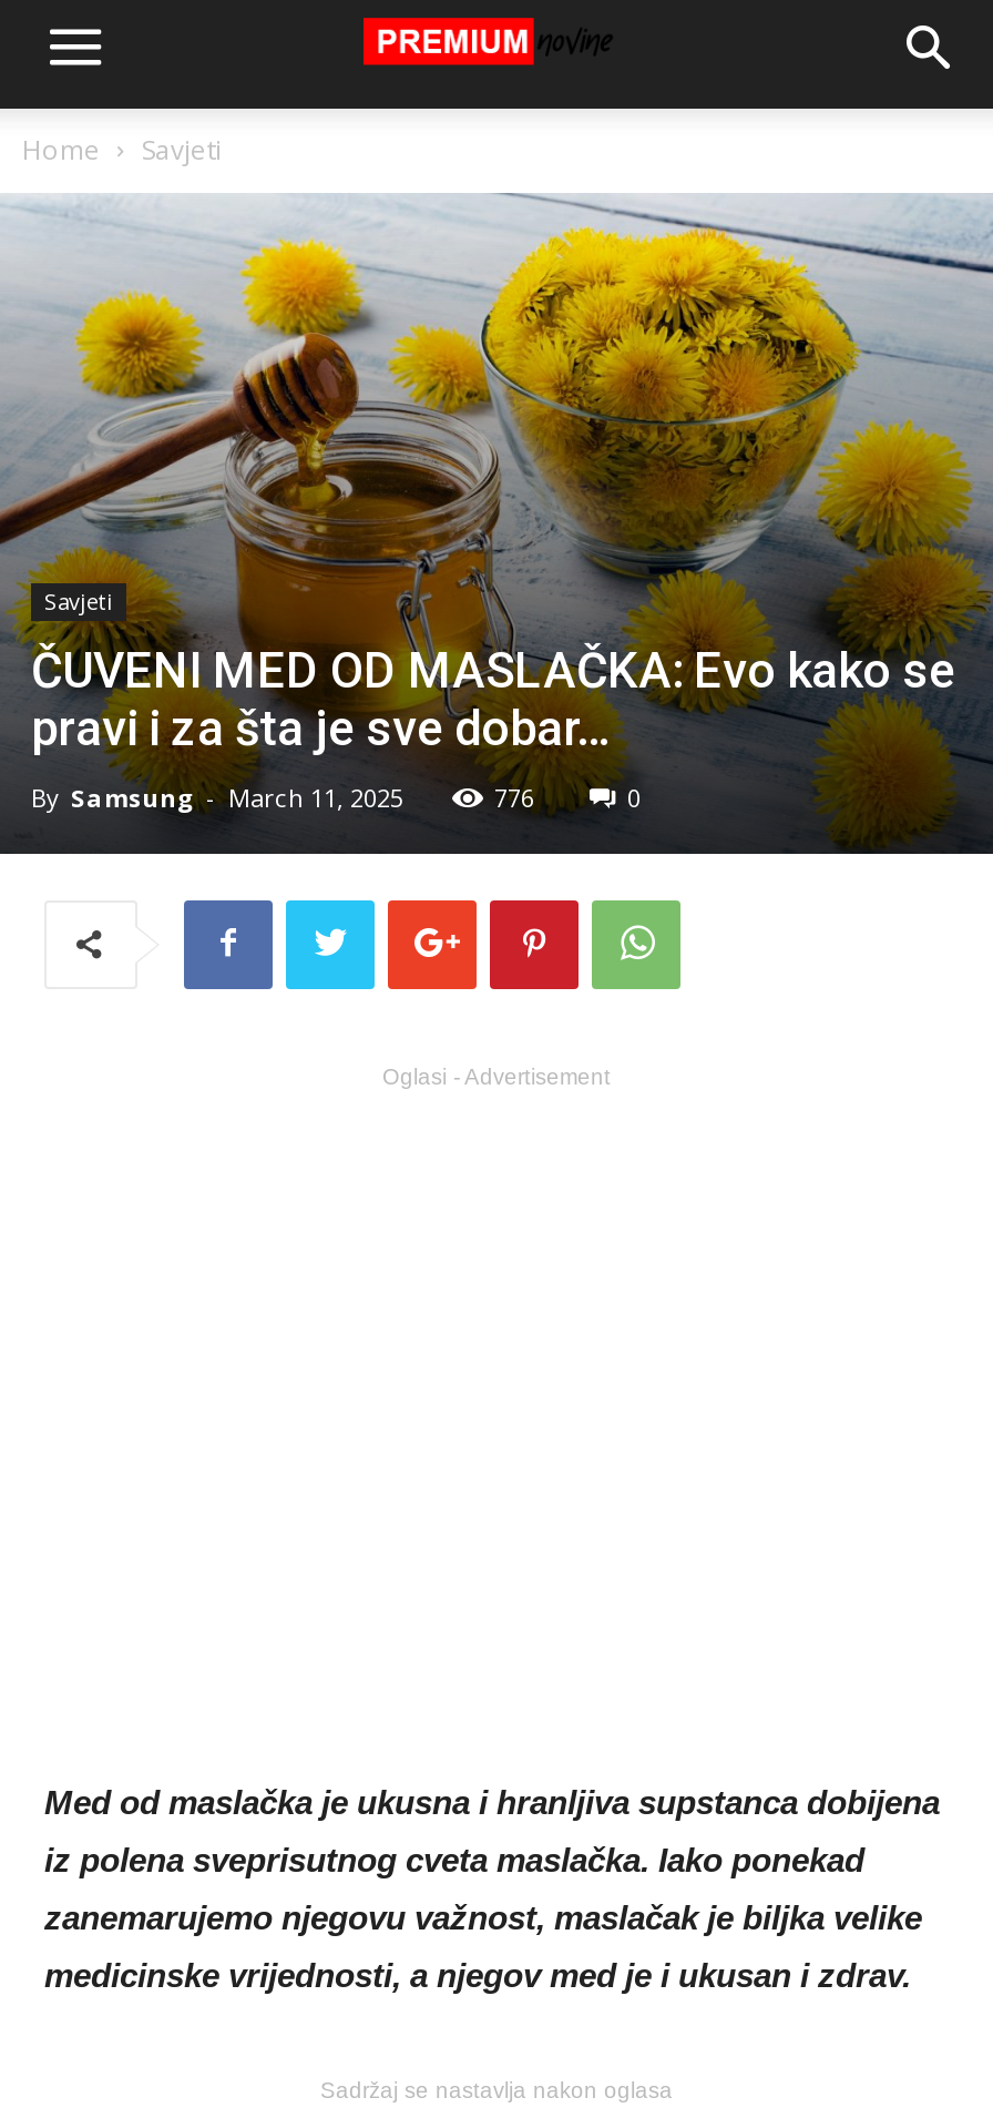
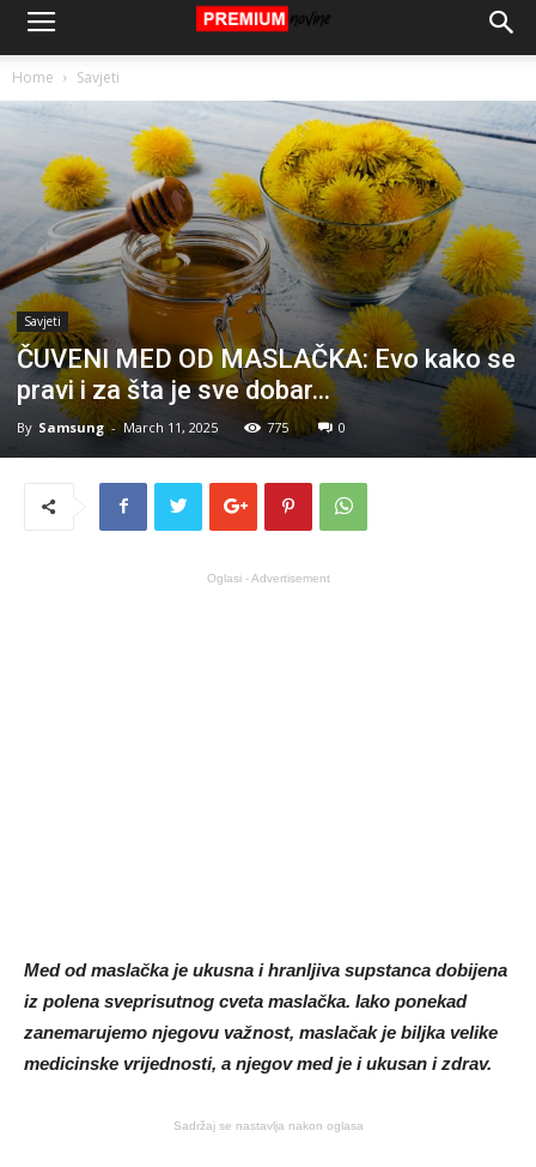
- 776
+ 775
